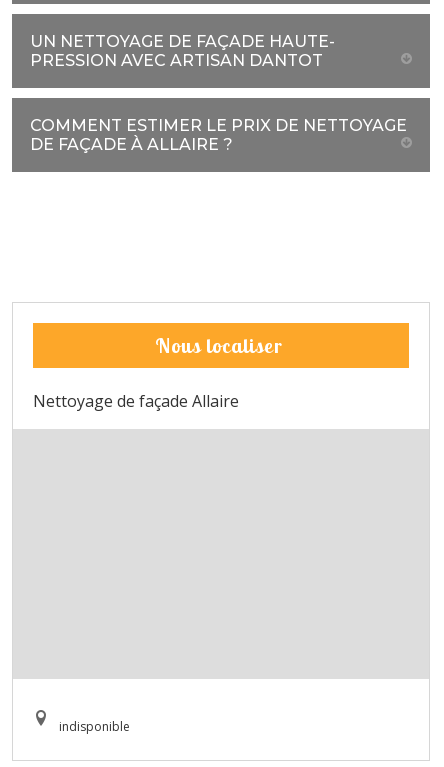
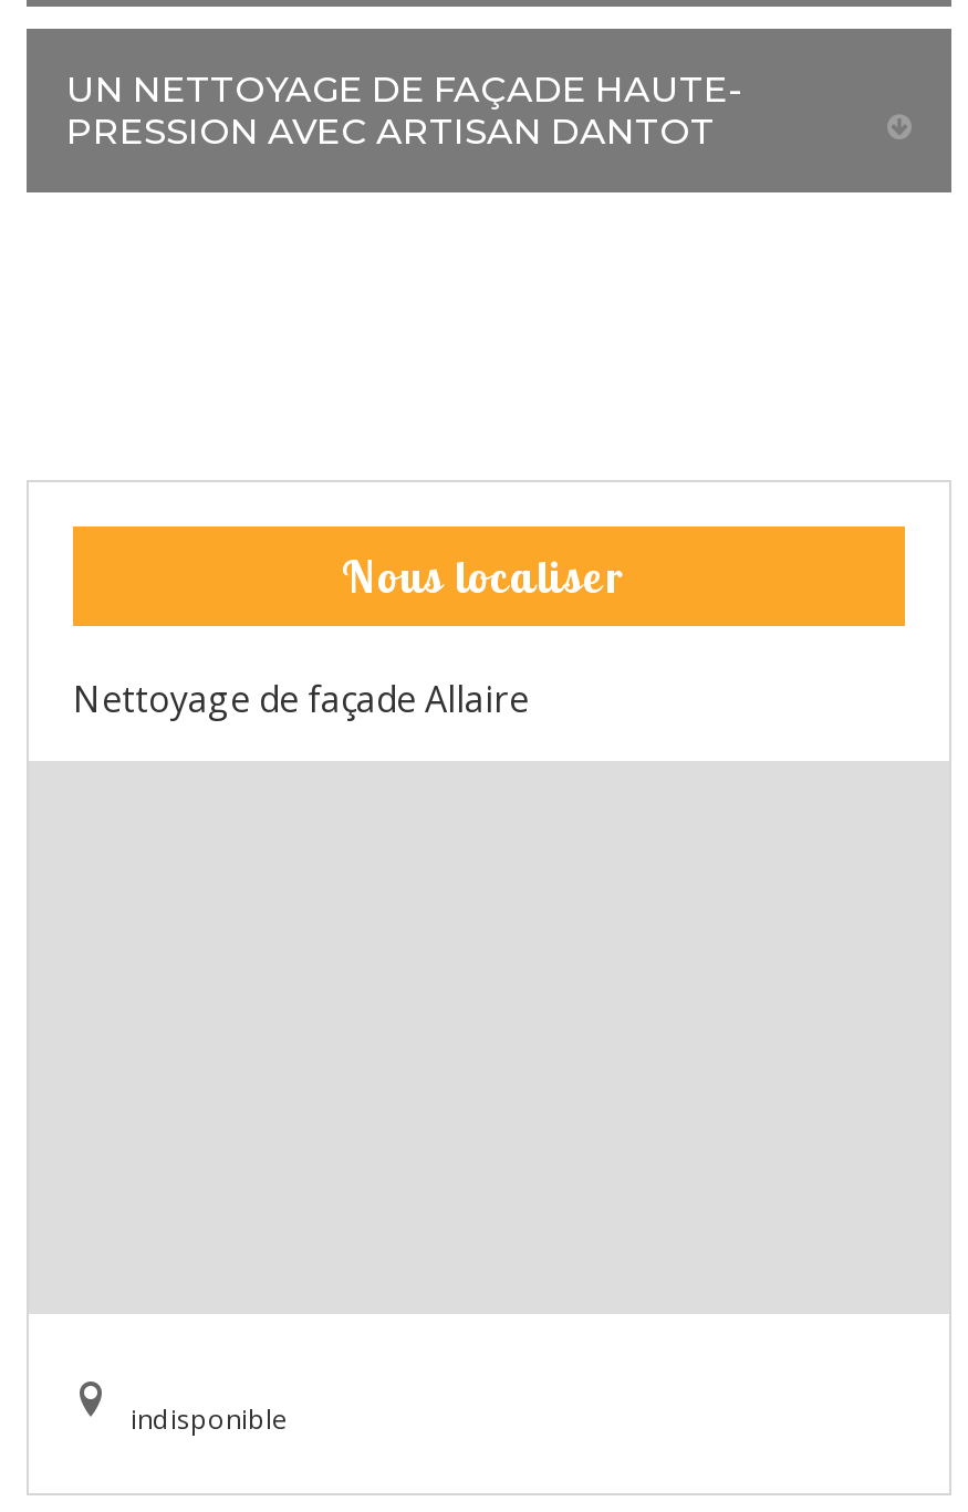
- COMMENT ESTIMER LE PRIX DE NETTOYAGE
- DE FAÇADE À ALLAIRE ?
